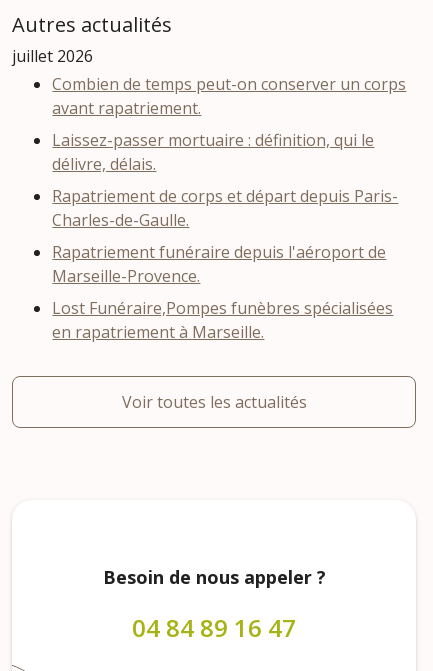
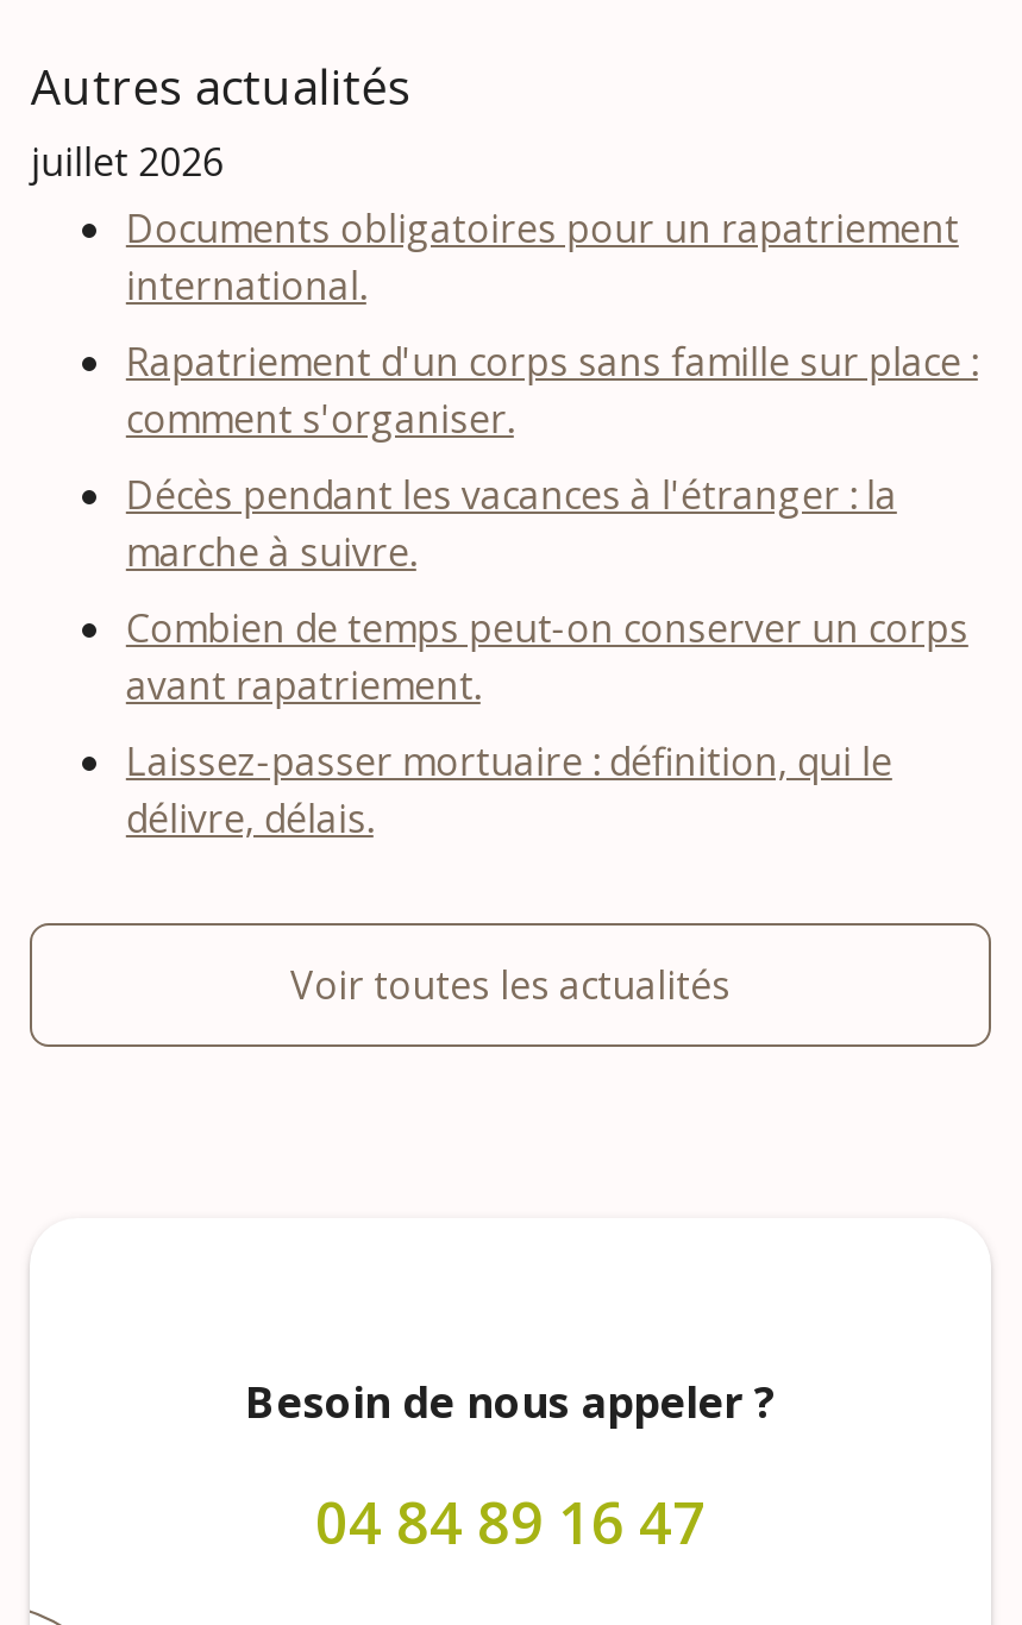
+ Documents obligatoires pour un rapatriement
+ international.
+ Rapatriement d'un corps sans famille sur place :
+ comment s'organiser.
+ Décès pendant les vacances à l'étranger : la
+ marche à suivre.

moved down: Combien de temps peut-on conserver un corps | avant rapatriement. | Laissez-passer mortuaire : définition, qui le | délivre, délais.

- Rapatriement de corps et départ depuis Paris-
- Charles-de-Gaulle.
- Rapatriement funéraire depuis l'aéroport de
- Marseille-Provence.
- Lost Funéraire,Pompes funèbres spécialisées
- en rapatriement à Marseille.
